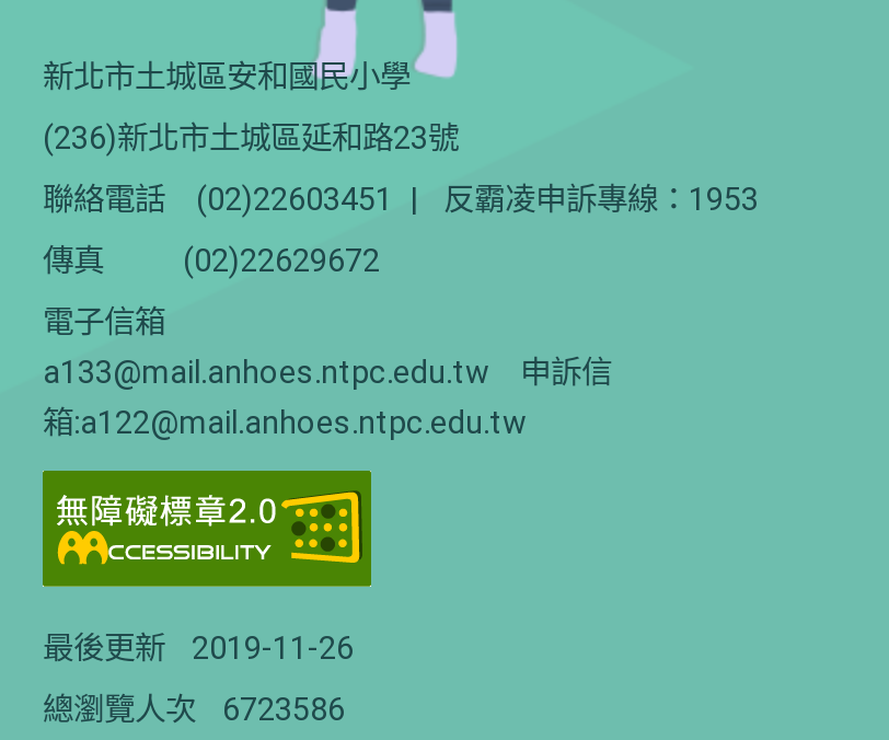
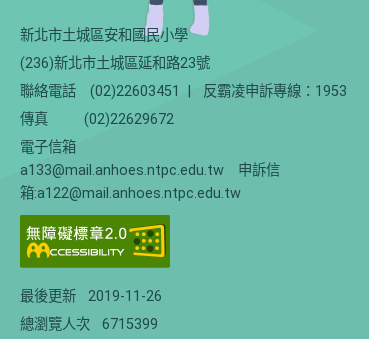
- 總瀏覽人次 6723586
+ 總瀏覽人次 6715399
